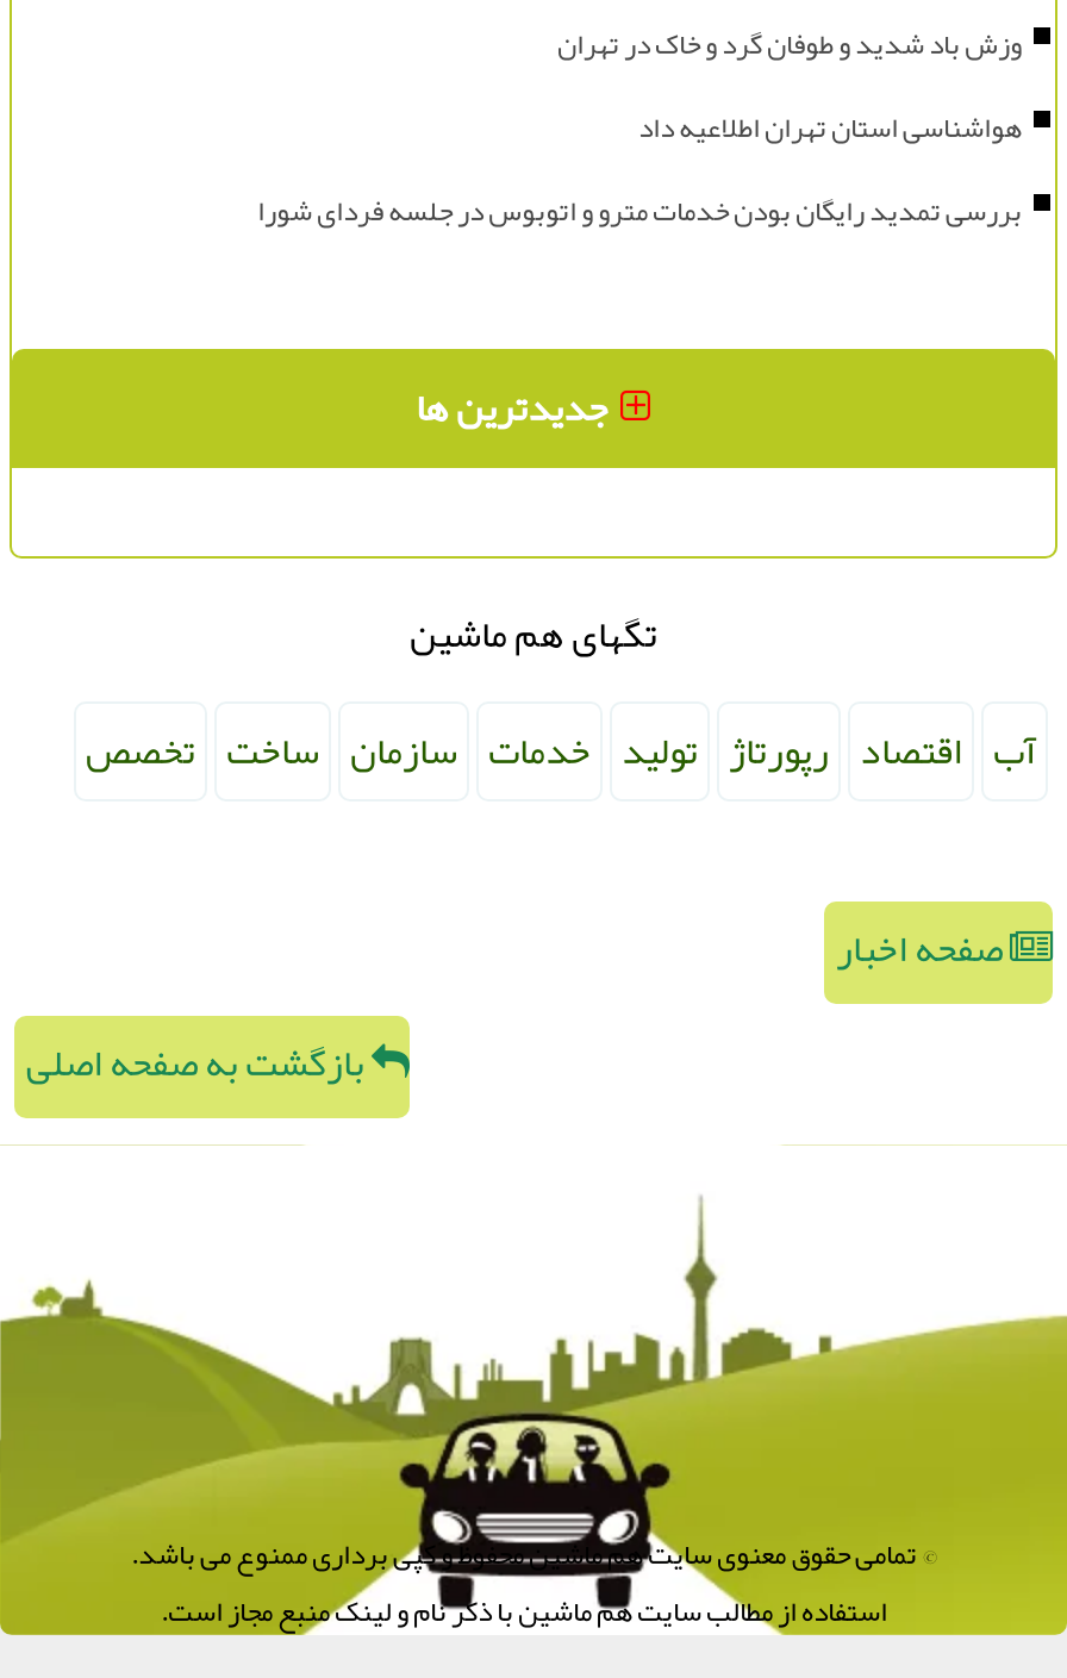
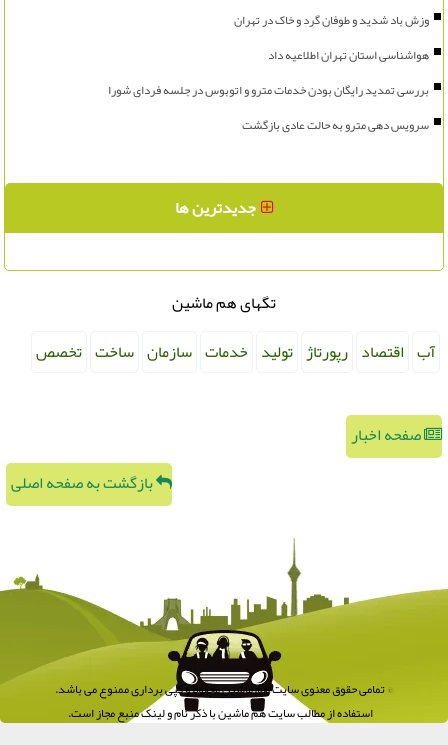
+ سرویس دهی مترو به حالت عادی بازگشت
